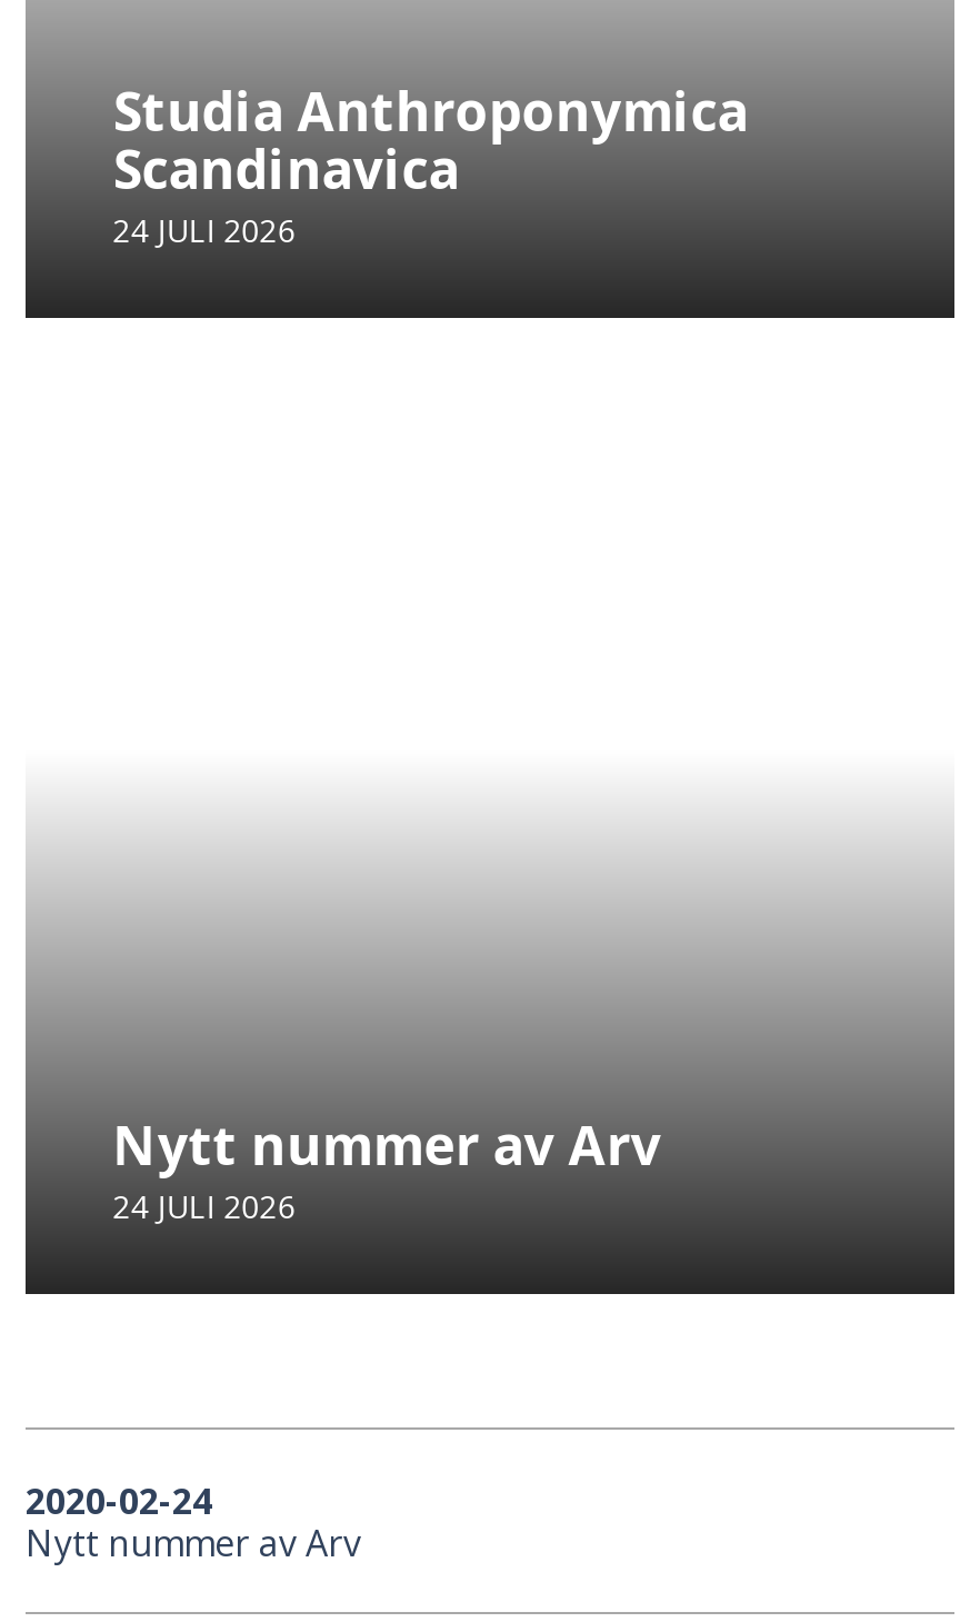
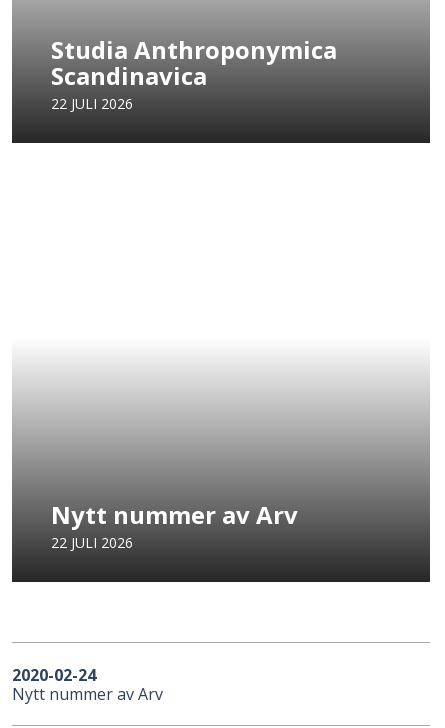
- 24 JULI 2026
+ 22 JULI 2026

- 24 JULI 2026
+ 22 JULI 2026
